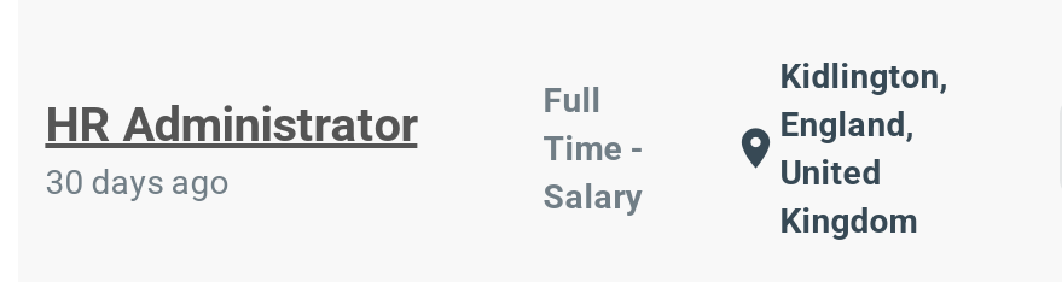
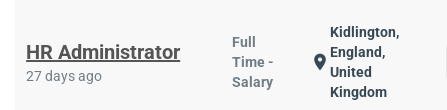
- 30 days ago
+ 27 days ago
